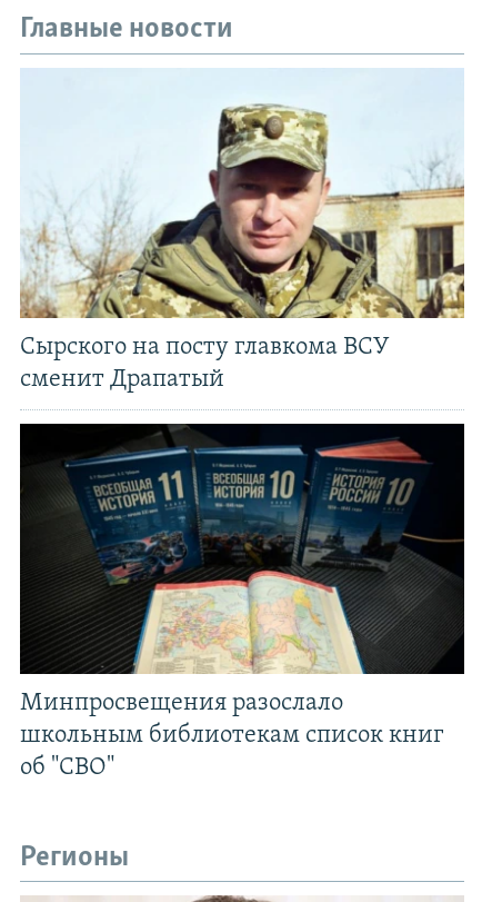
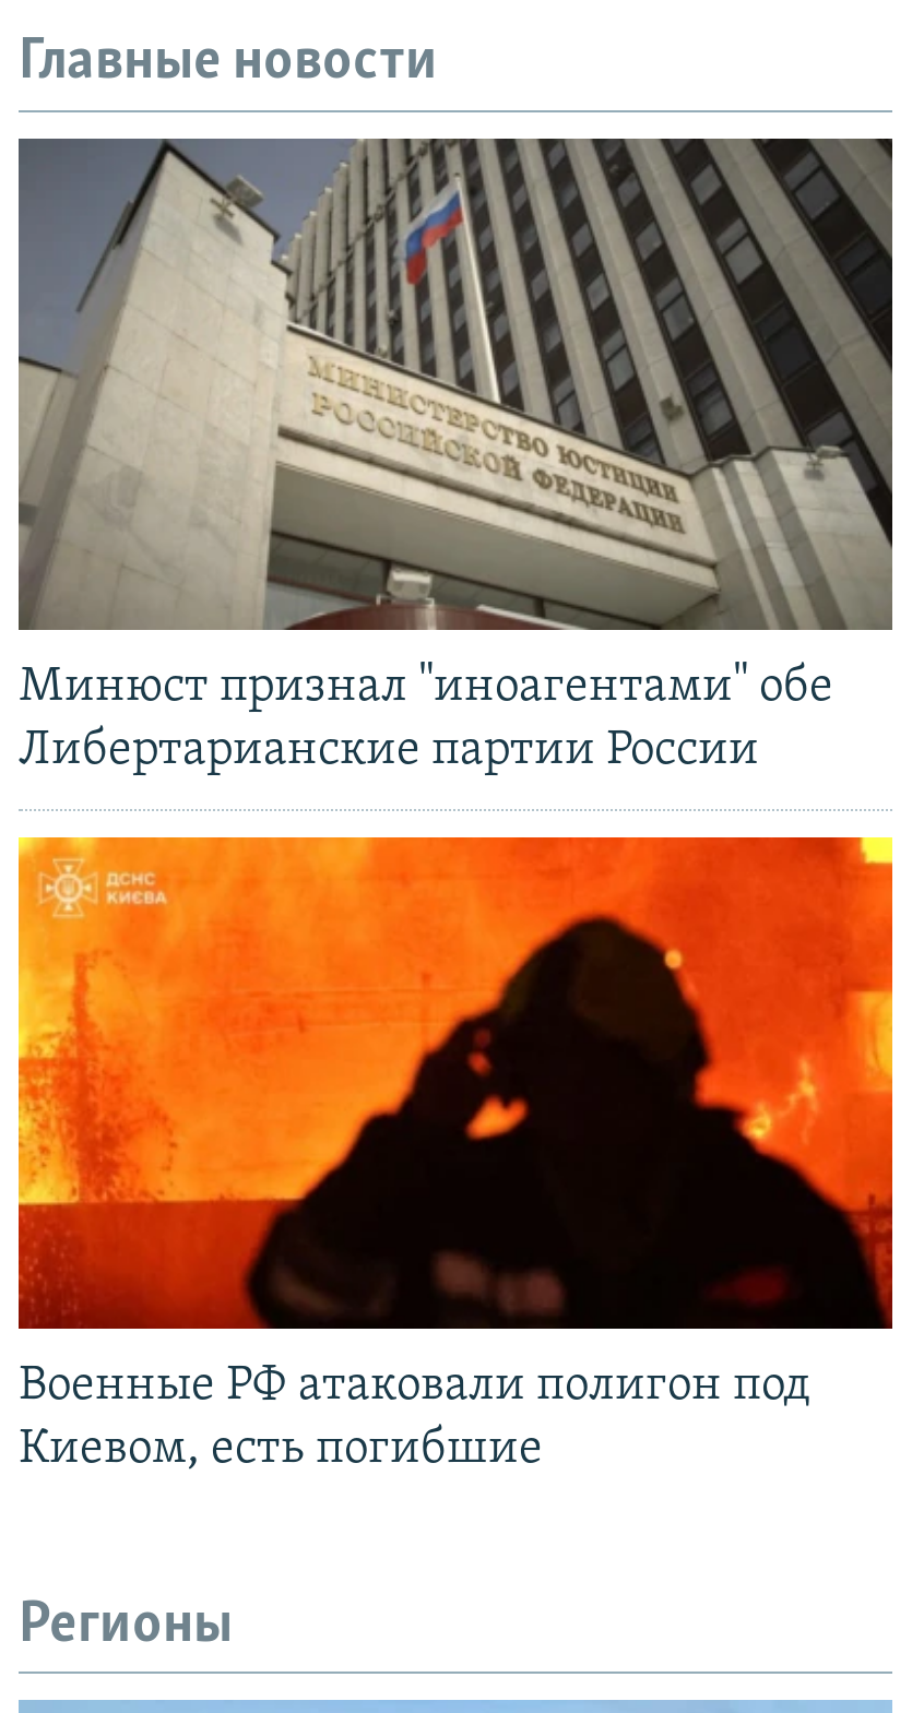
- [image]
- Сырского на посту главкома ВСУ
- сменит Драпатый
+ [image]
+ Минюст признал "иноагентами" обе
+ Либертарианские партии России

- [image]
- Минпросвещения разослало
- школьным библиотекам список книг
- об "СВО"
+ [image]
+ Военные РФ атаковали полигон под
+ Киевом, есть погибшие
